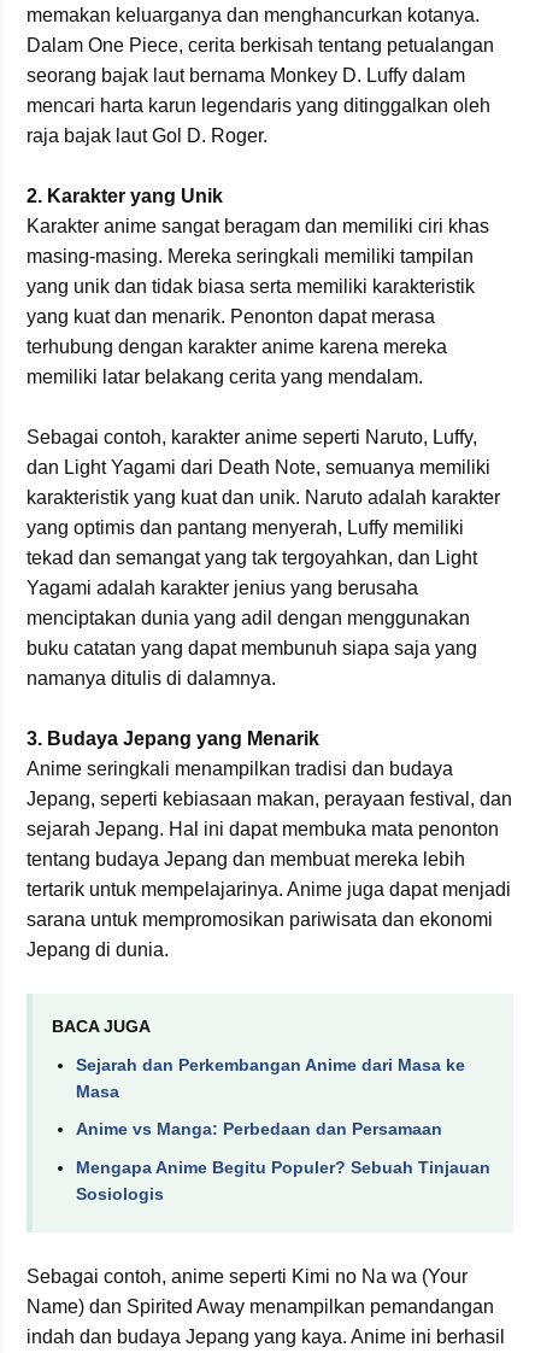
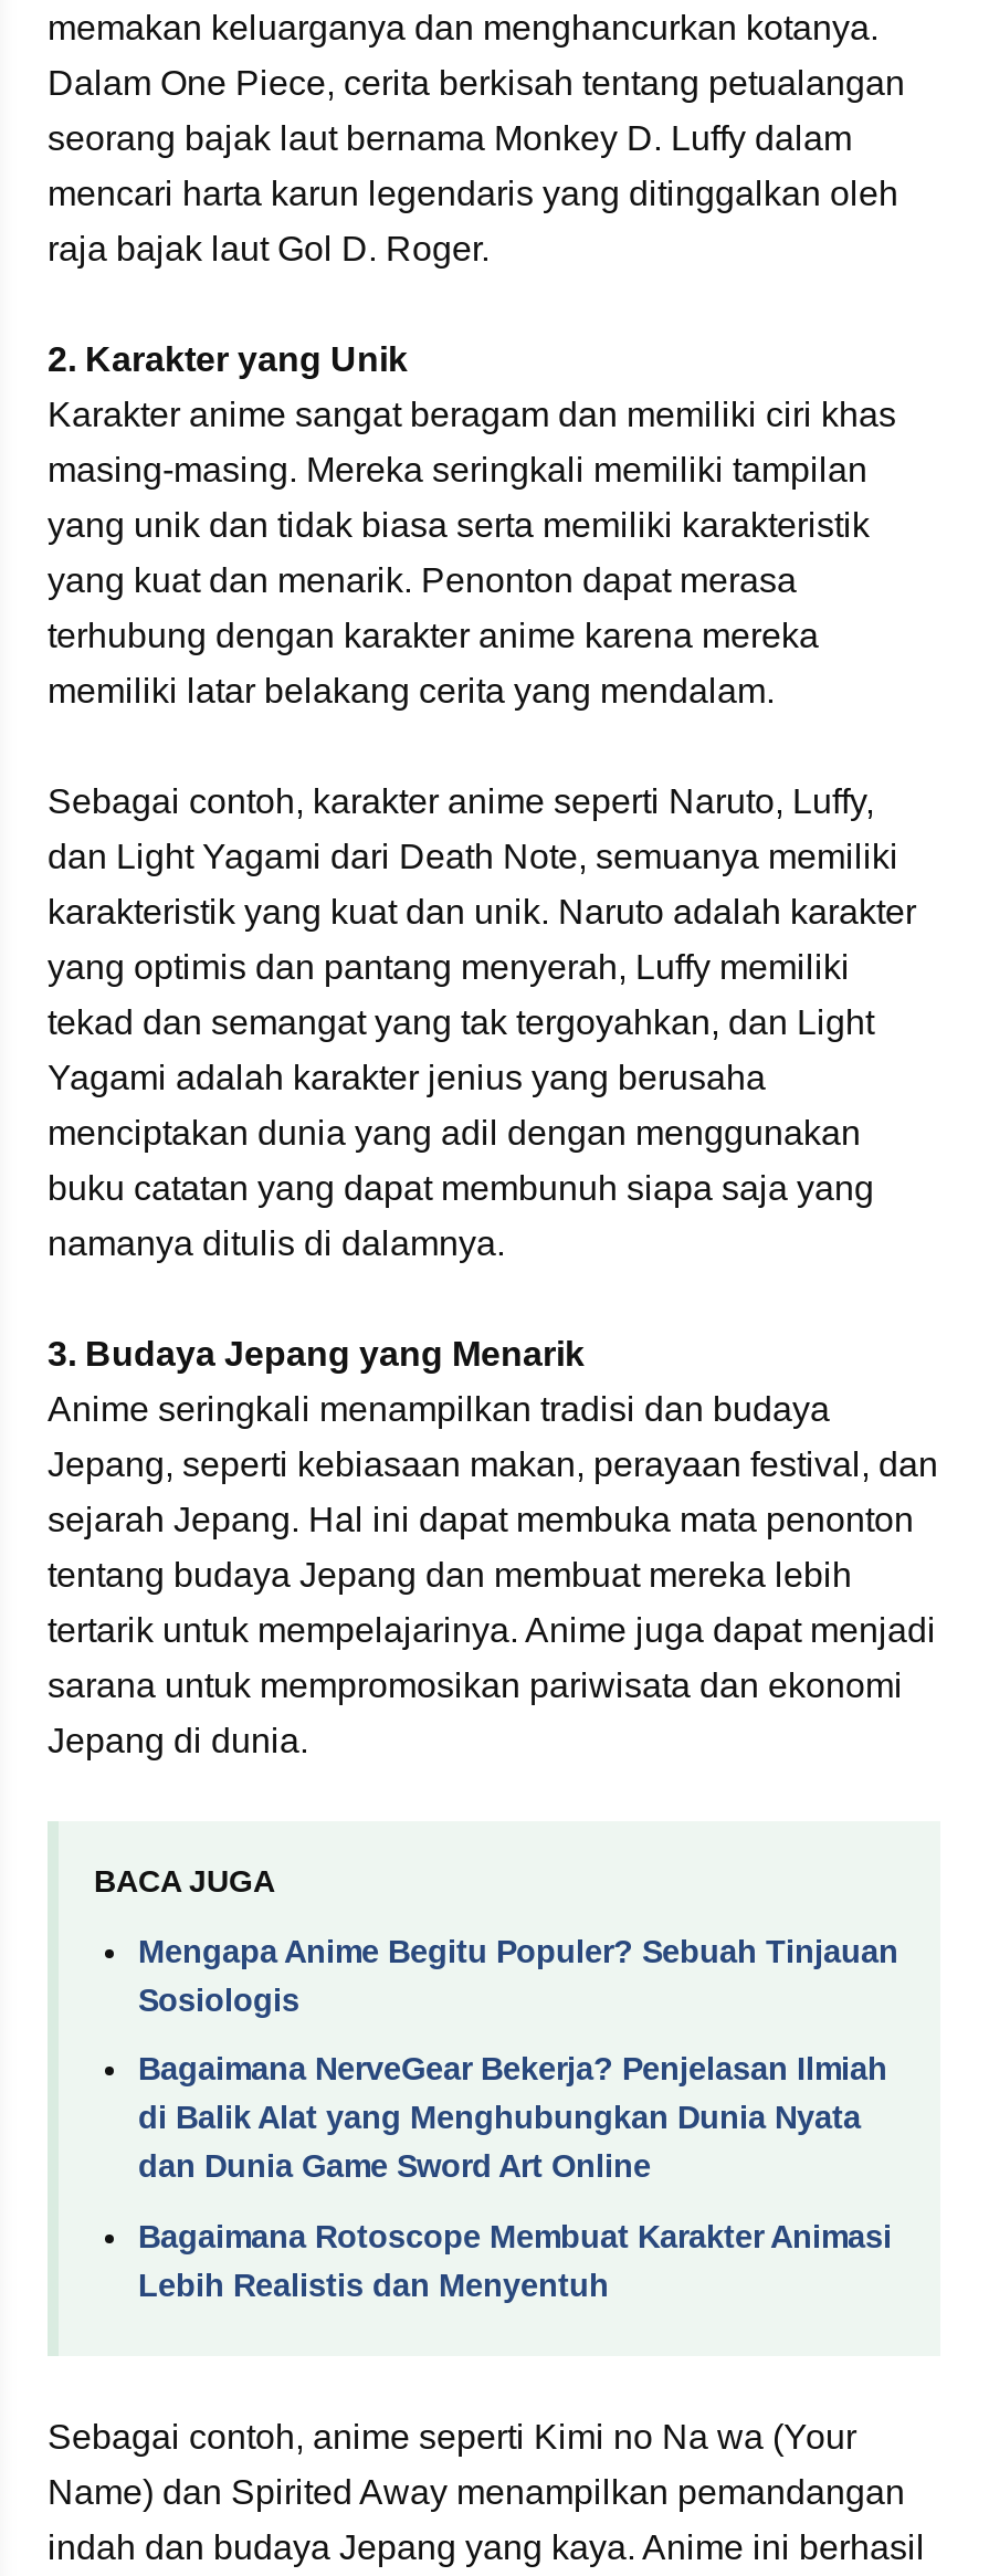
- Sejarah dan Perkembangan Anime dari Masa ke
- Masa
- Anime vs Manga: Perbedaan dan Persamaan

moved up: Mengapa Anime Begitu Populer? Sebuah Tinjauan | Sosiologis

+ Bagaimana NerveGear Bekerja? Penjelasan Ilmiah
+ di Balik Alat yang Menghubungkan Dunia Nyata
+ dan Dunia Game Sword Art Online
+ Bagaimana Rotoscope Membuat Karakter Animasi
+ Lebih Realistis dan Menyentuh
